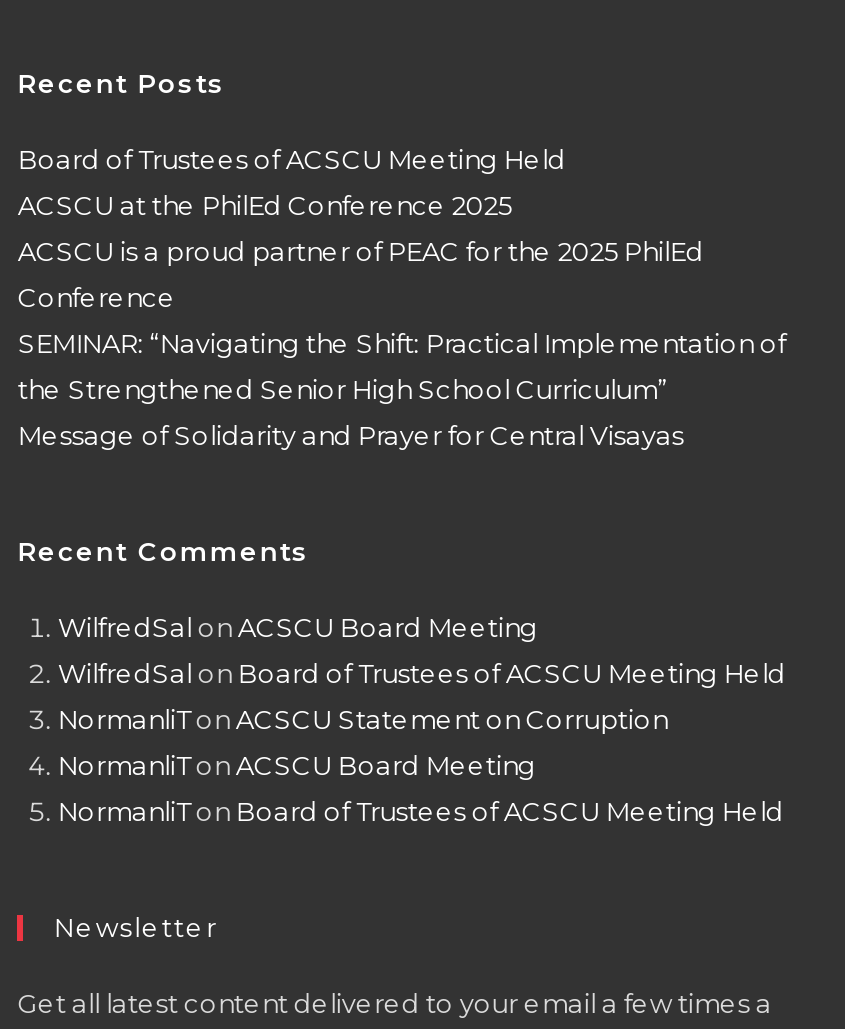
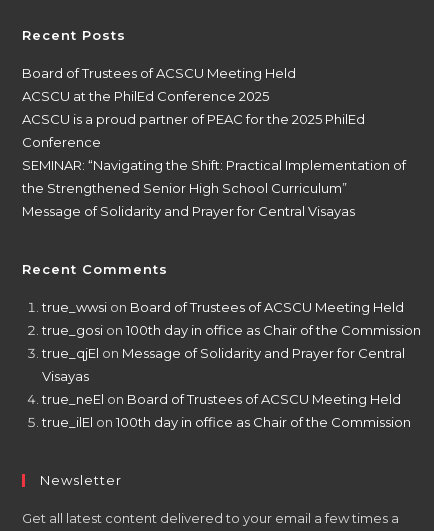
- WilfredSal on ACSCU Board Meeting
- WilfredSal on Board of Trustees of ACSCU Meeting Held
- NormanliTon ACSCU Statement on Corruption
- NormanliTon ACSCU Board Meeting
- NormanliTon Board of Trustees of ACSCU Meeting Held
+ true_wwsi on Board of Trustees of ACSCU Meeting Held
+ true_gosi on 100th day in office as Chair of the Commission
+ true_qjEl on Message of Solidarity and Prayer for Central
+ Visayas
+ true_neEl on Board of Trustees of ACSCU Meeting Held
+ true_ilEl on 100th day in office as Chair of the Commission
